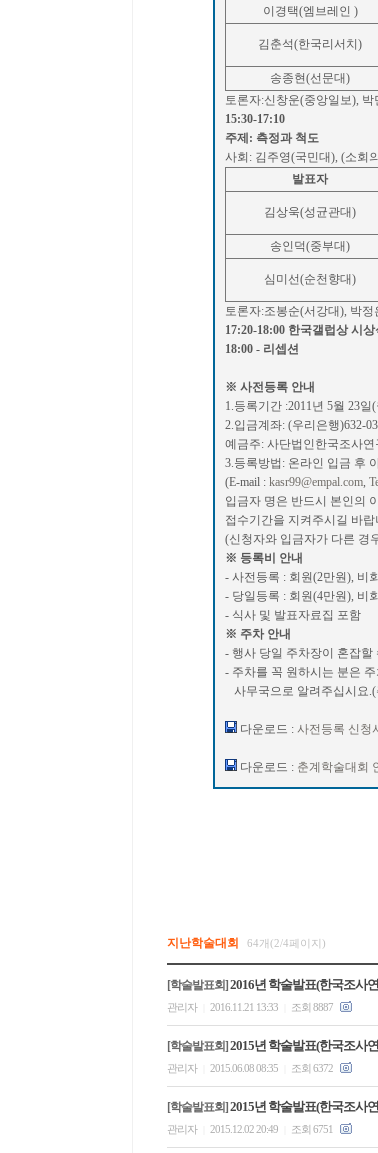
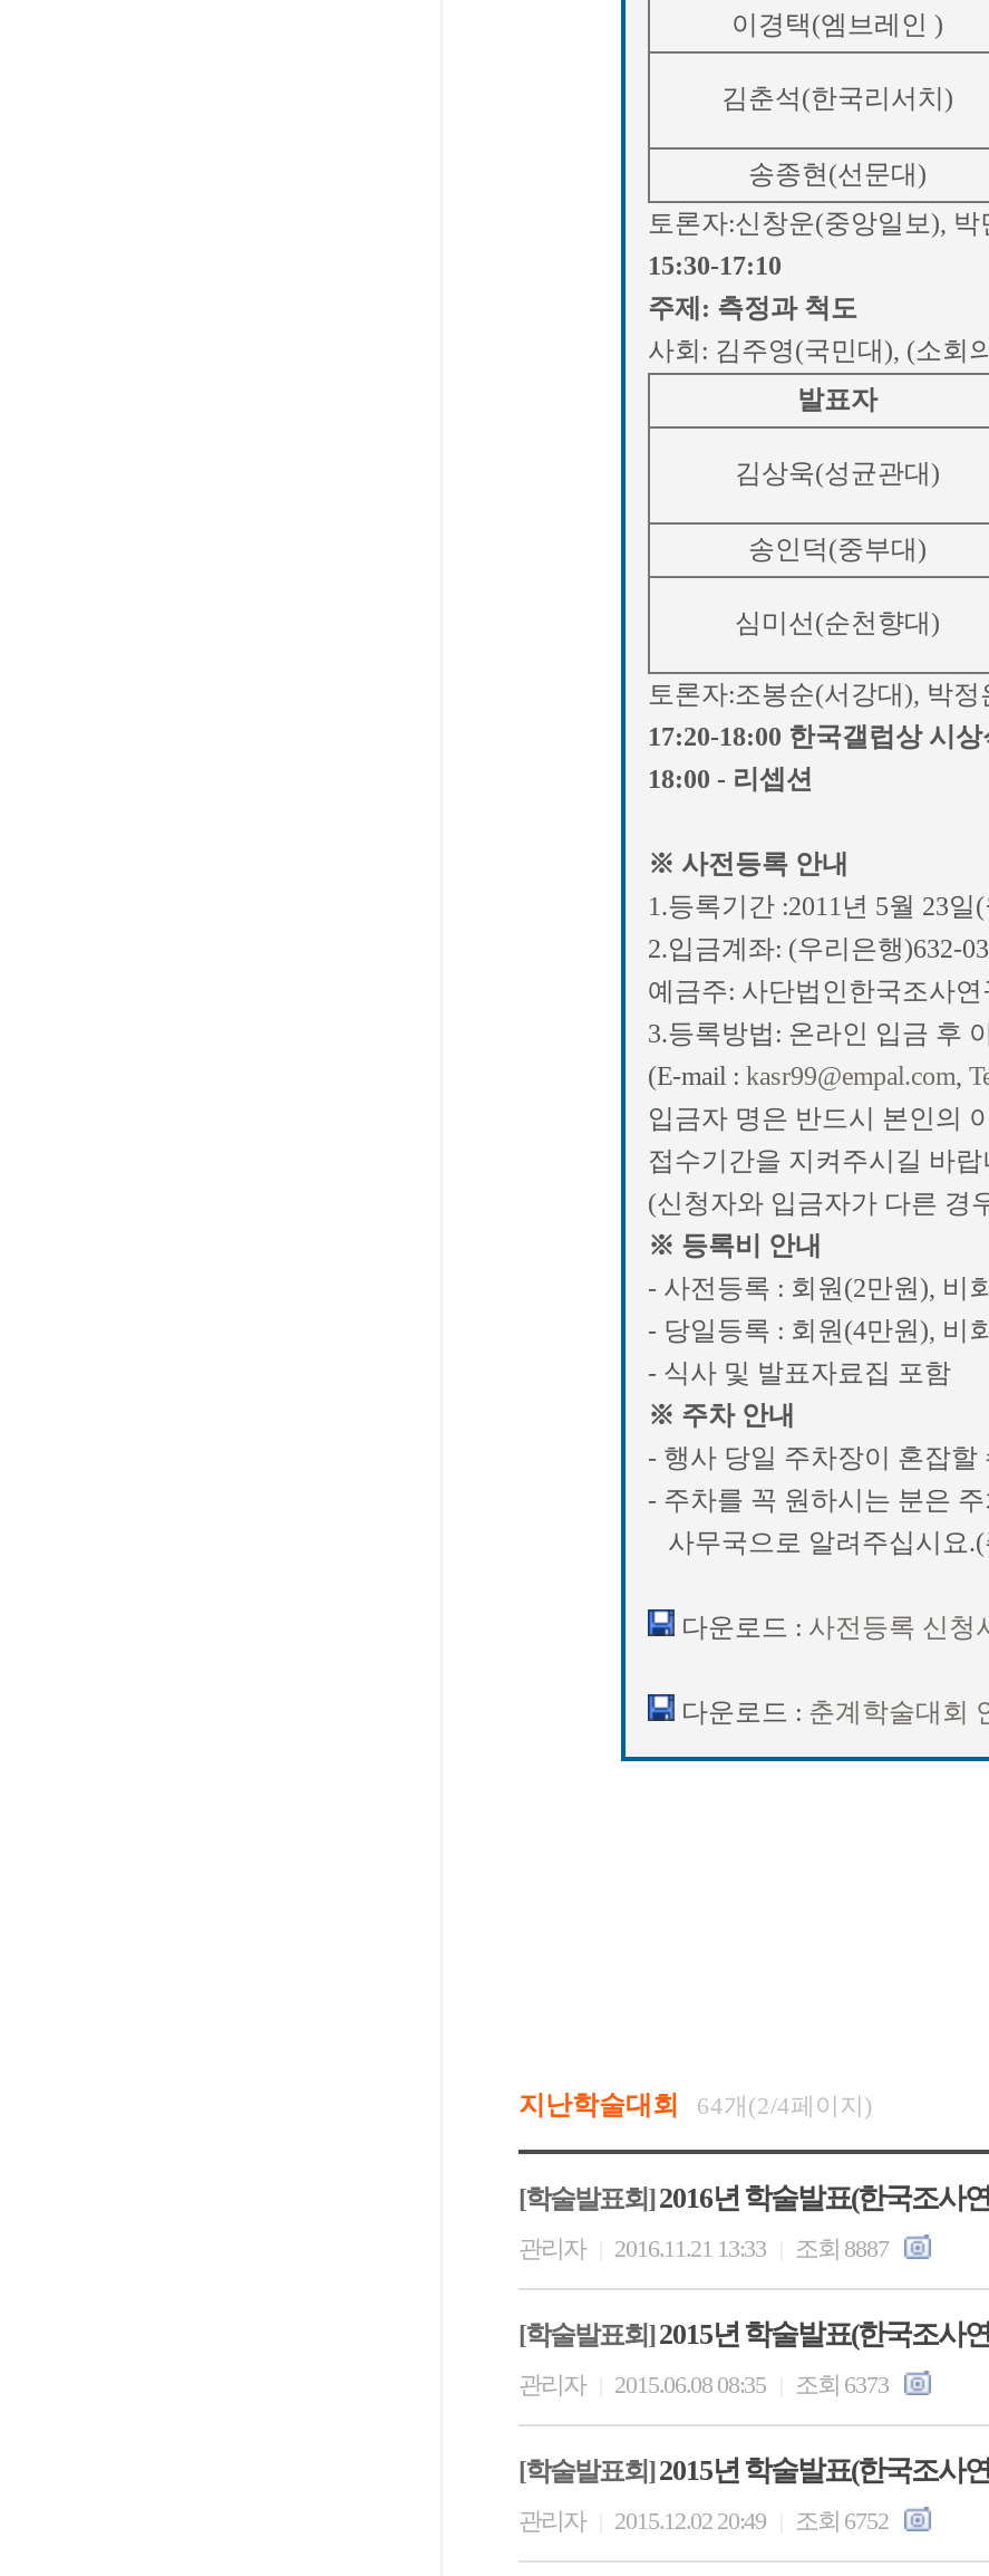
- 관리자 2015.06.08 08:35 조회 6372
+ 관리자 2015.06.08 08:35 조회 6373

- 관리자 2015.12.02 20:49 조회 6751
+ 관리자 2015.12.02 20:49 조회 6752
